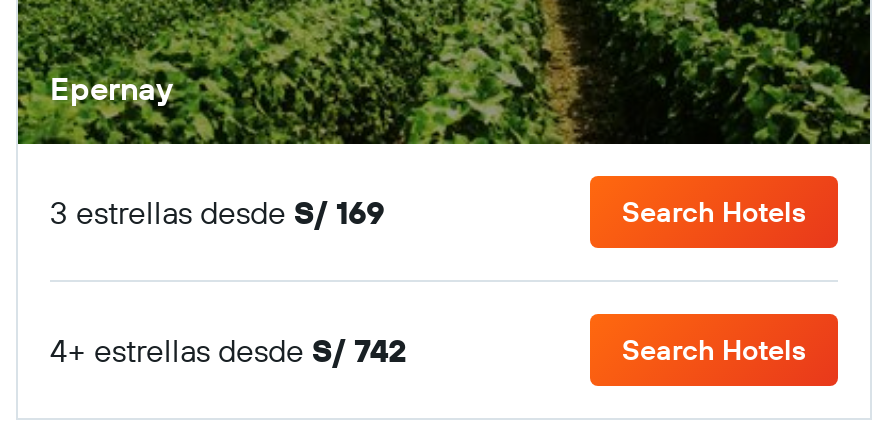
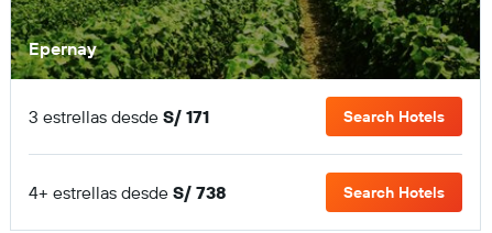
- 3 estrellas desde S/ 169
+ 3 estrellas desde S/ 171

- 4+ estrellas desde S/ 742
+ 4+ estrellas desde S/ 738
